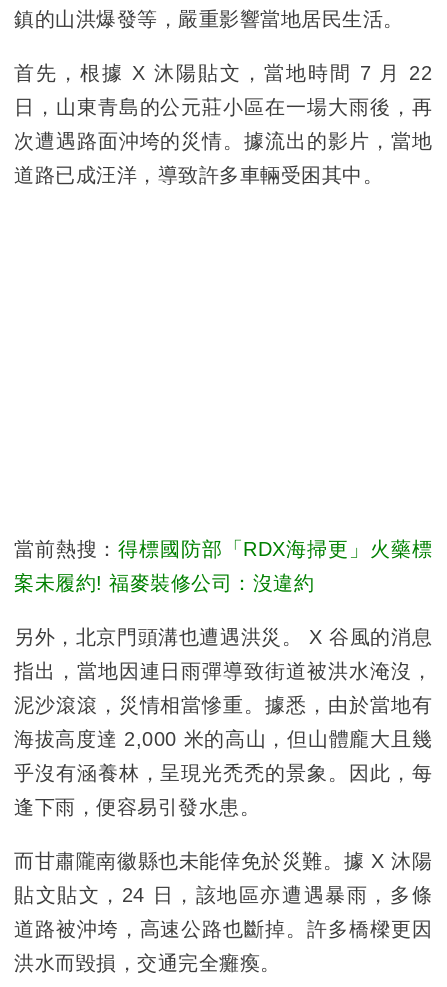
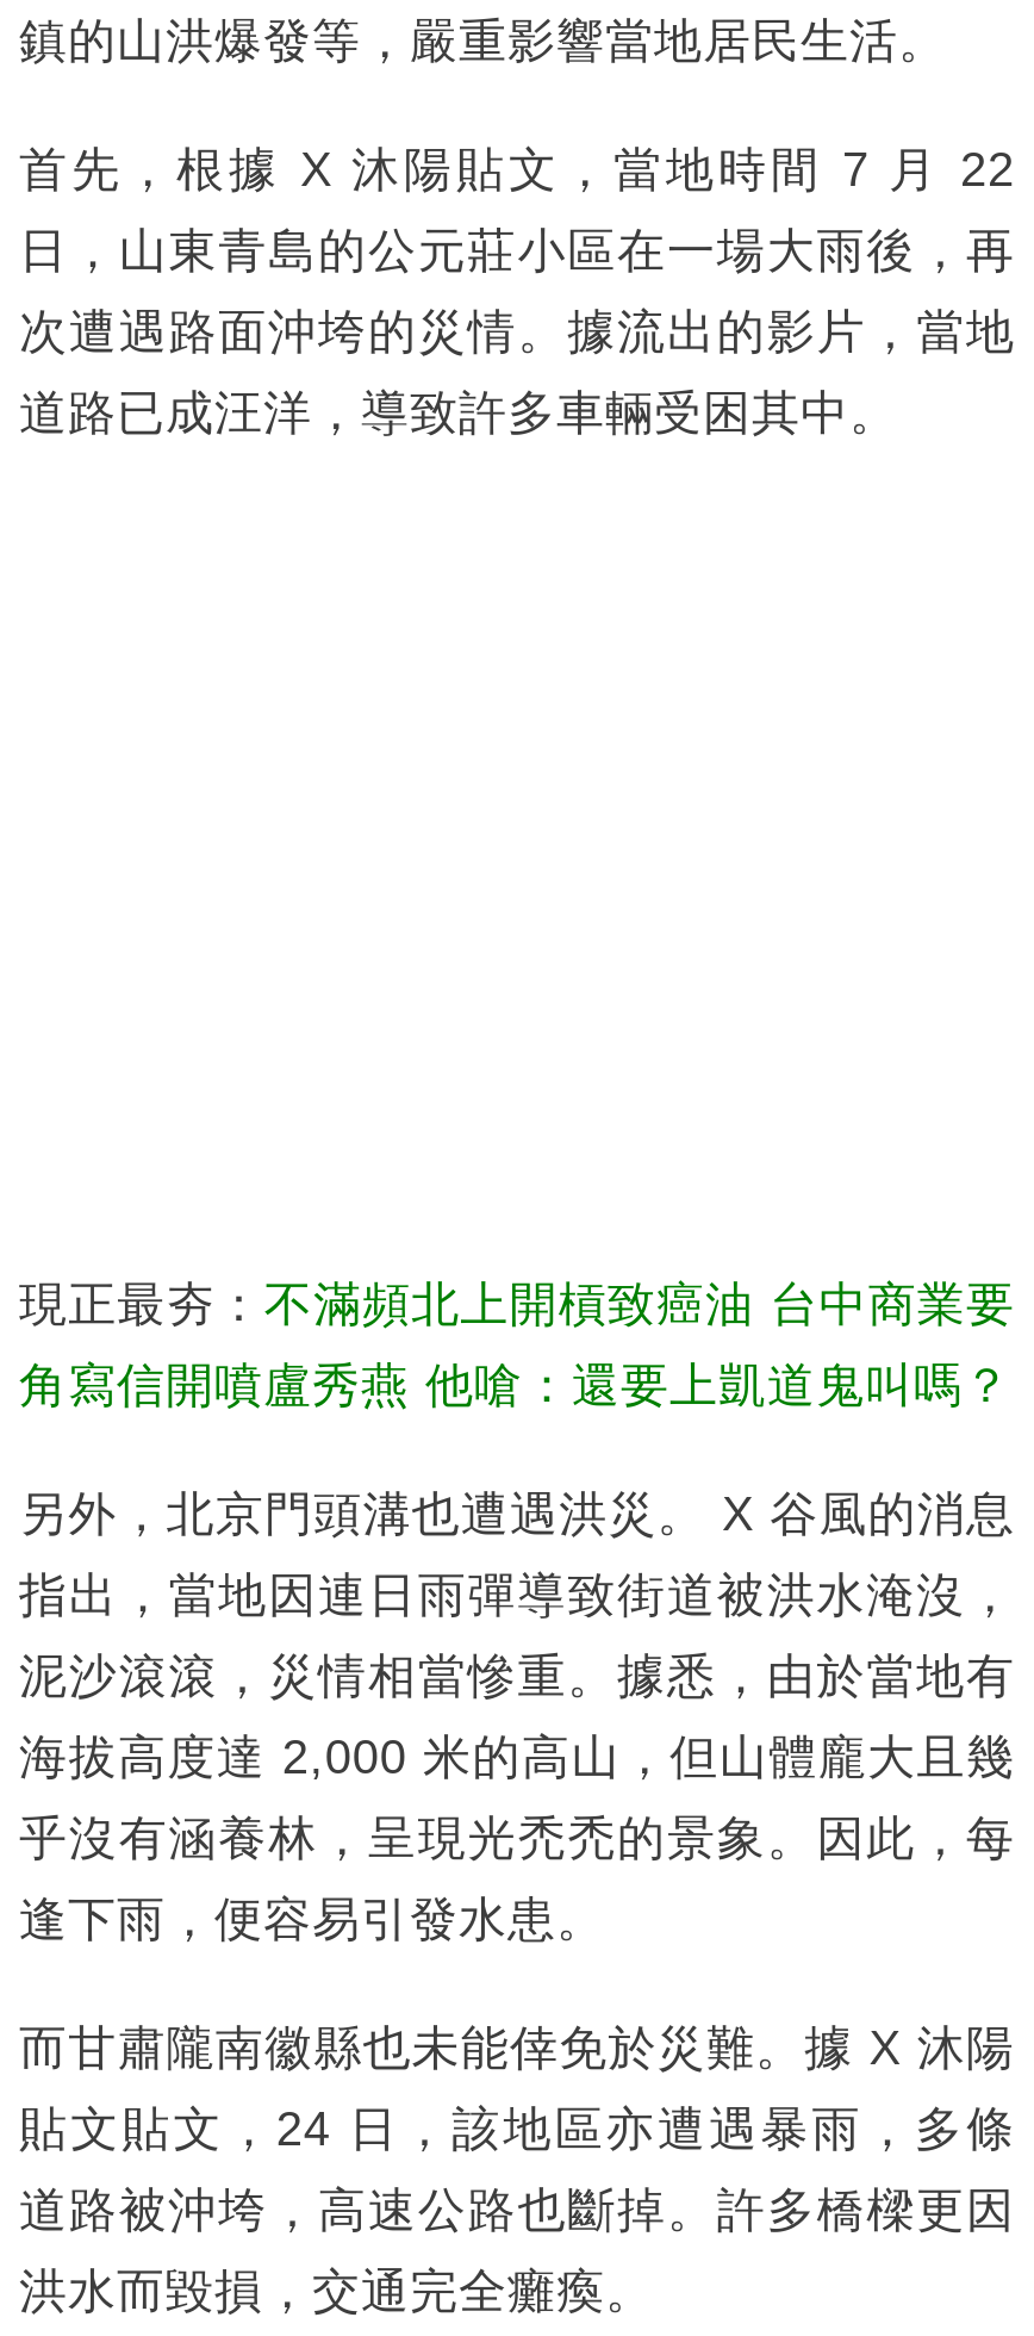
- 當前熱搜：得標國防部「RDX海掃更」火藥標
+ 現正最夯：不滿頻北上開槓致癌油 台中商業要

- 案未履約! 福麥裝修公司：沒違約
+ 角寫信開噴盧秀燕 他嗆：還要上凱道鬼叫嗎？
